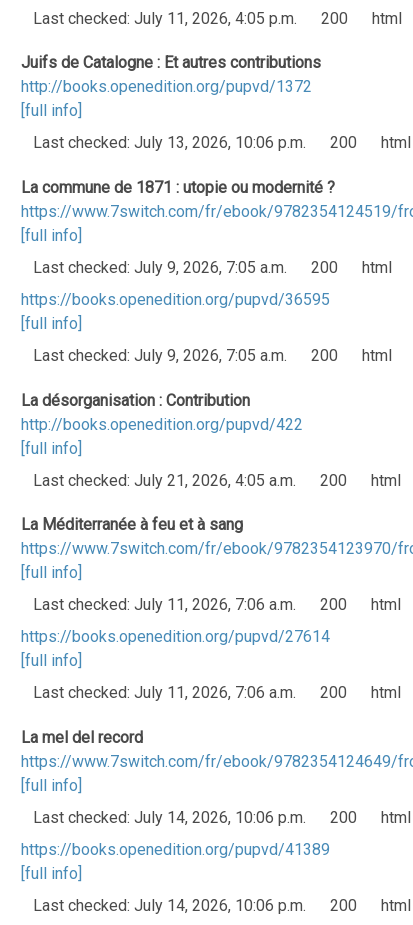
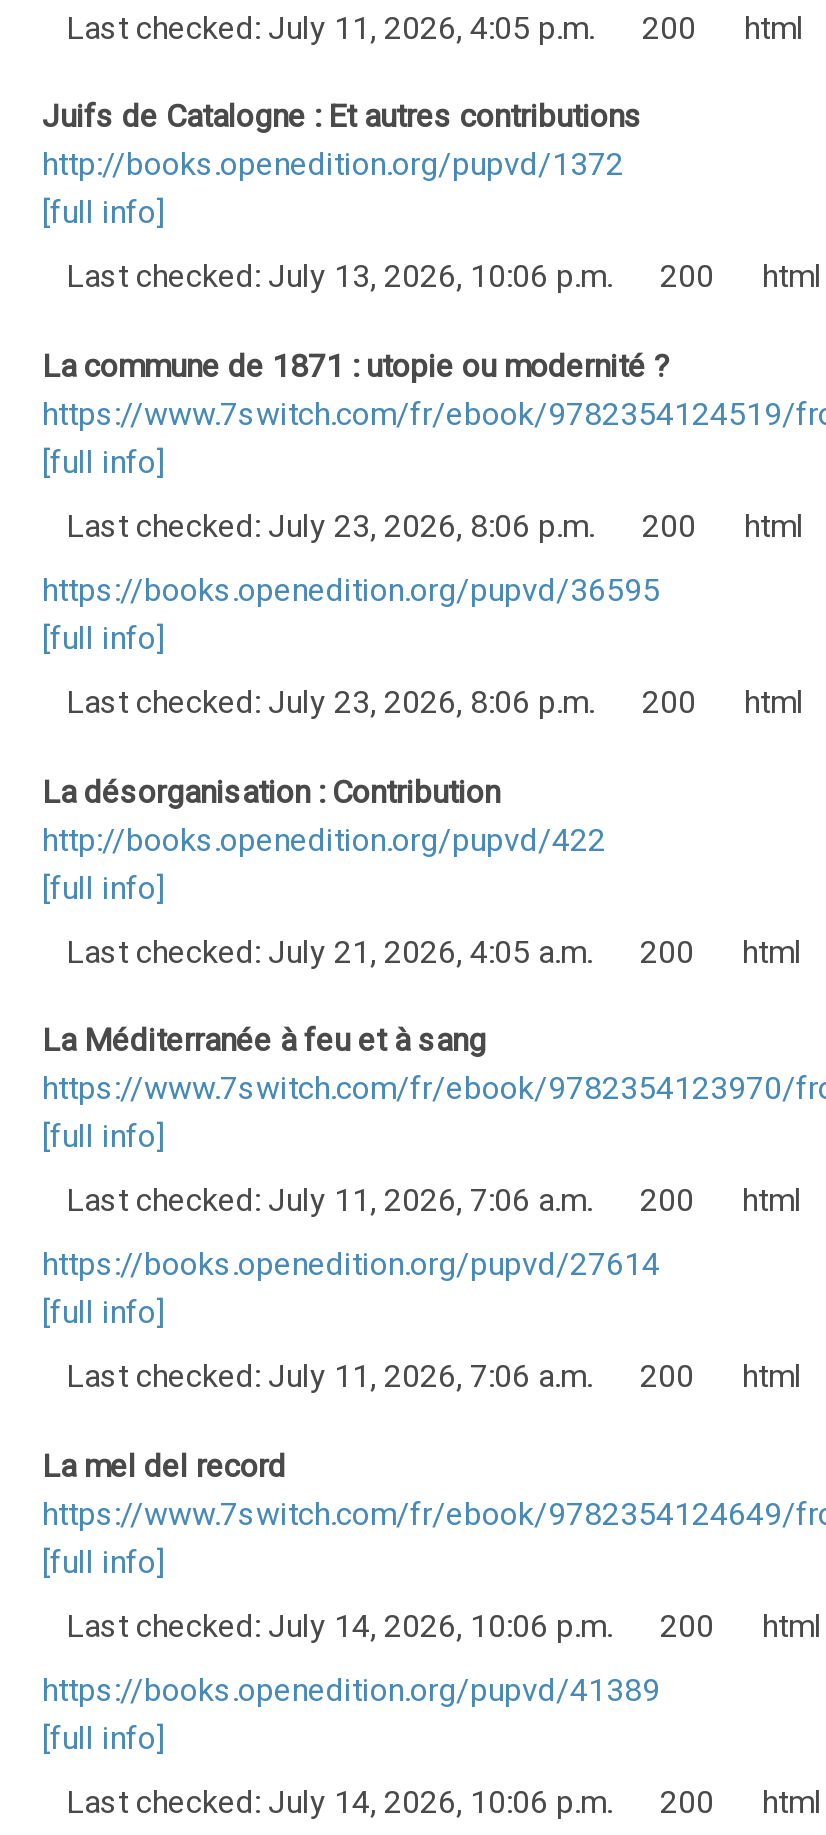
- Last checked: July 9, 2026, 7:05 a.m.
+ Last checked: July 23, 2026, 8:06 p.m.

- Last checked: July 9, 2026, 7:05 a.m.
+ Last checked: July 23, 2026, 8:06 p.m.
